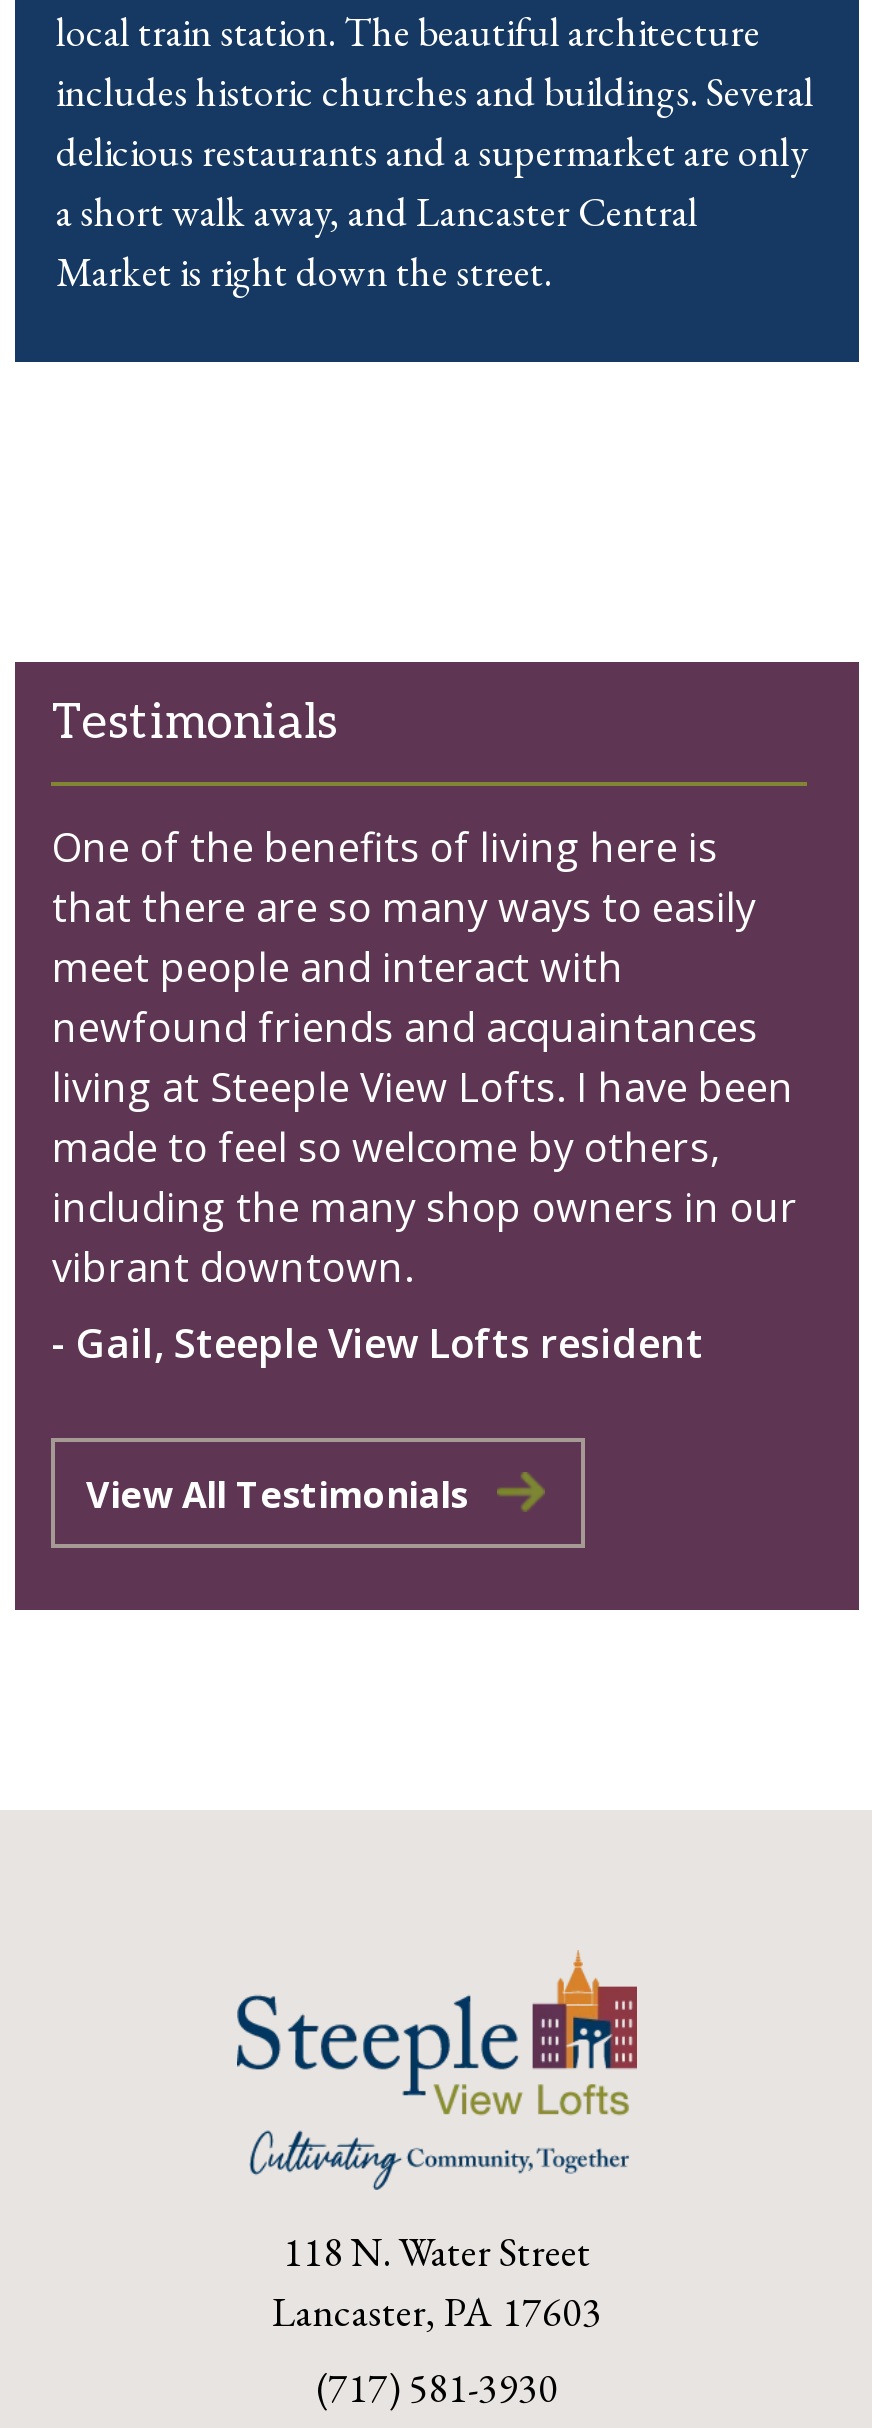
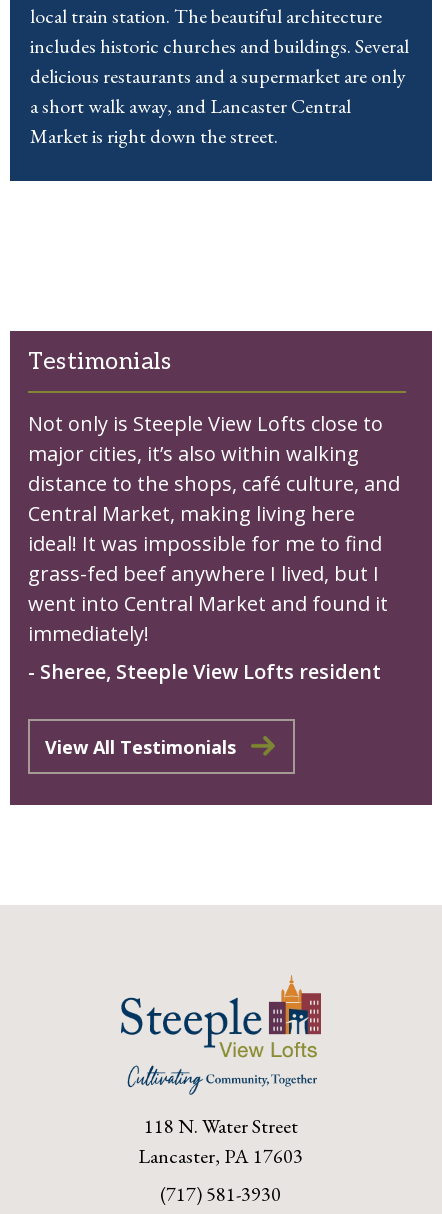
- One of the benefits of living here is
- that there are so many ways to easily
- meet people and interact with
- newfound friends and acquaintances
- living at Steeple View Lofts. I have been
- made to feel so welcome by others,
- including the many shop owners in our
- vibrant downtown.
- - Gail, Steeple View Lofts resident
+ Not only is Steeple View Lofts close to
+ major cities, it’s also within walking
+ distance to the shops, café culture, and
+ Central Market, making living here
+ ideal! It was impossible for me to find
+ grass-fed beef anywhere I lived, but I
+ went into Central Market and found it
+ immediately!
+ - Sheree, Steeple View Lofts resident
